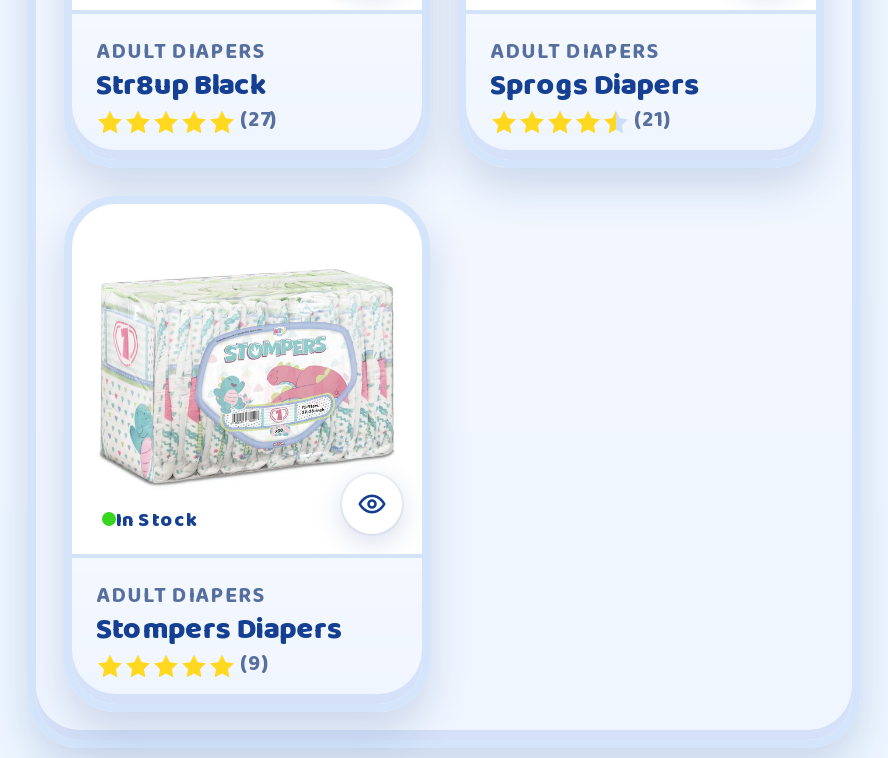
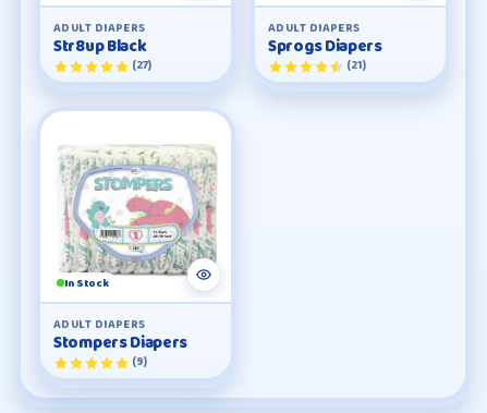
- [image]
+ [image]
